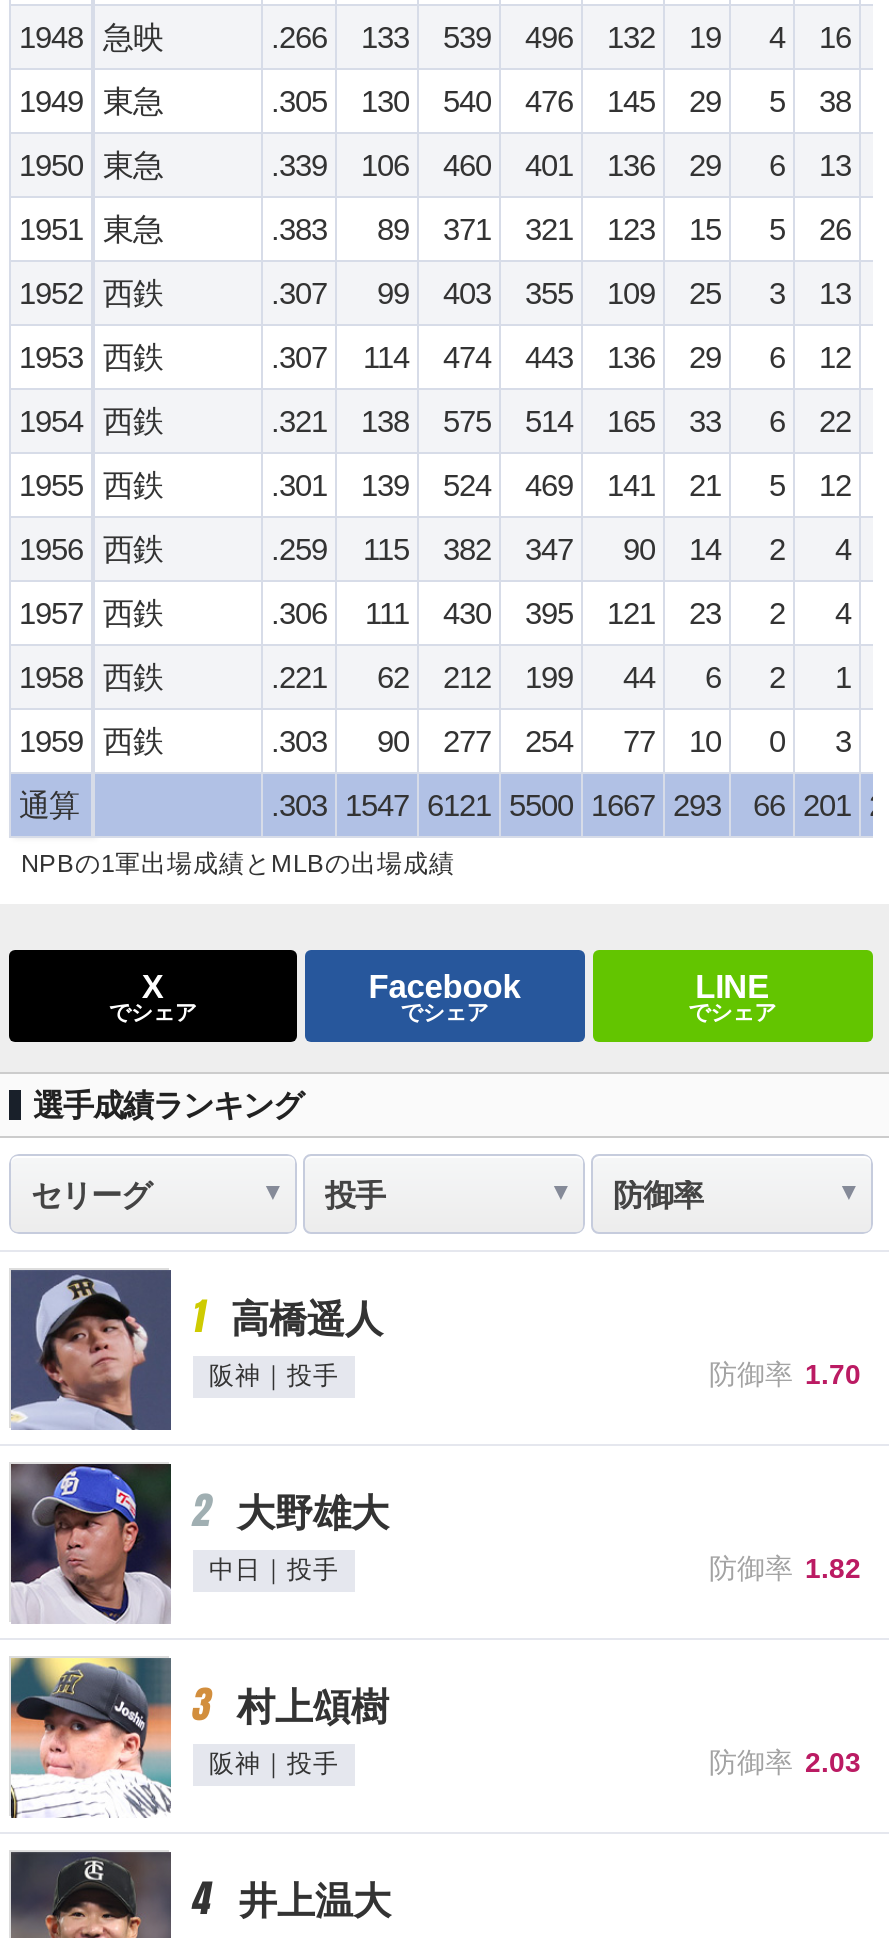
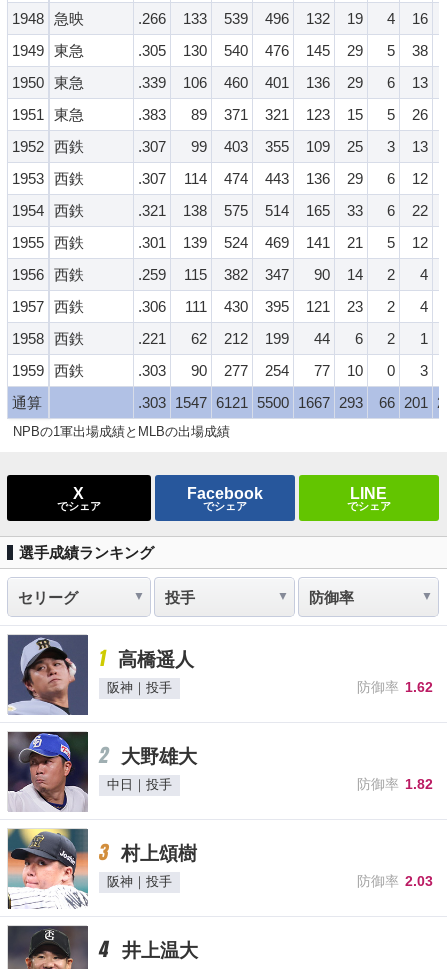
- 防御率 1.70
+ 防御率 1.62
